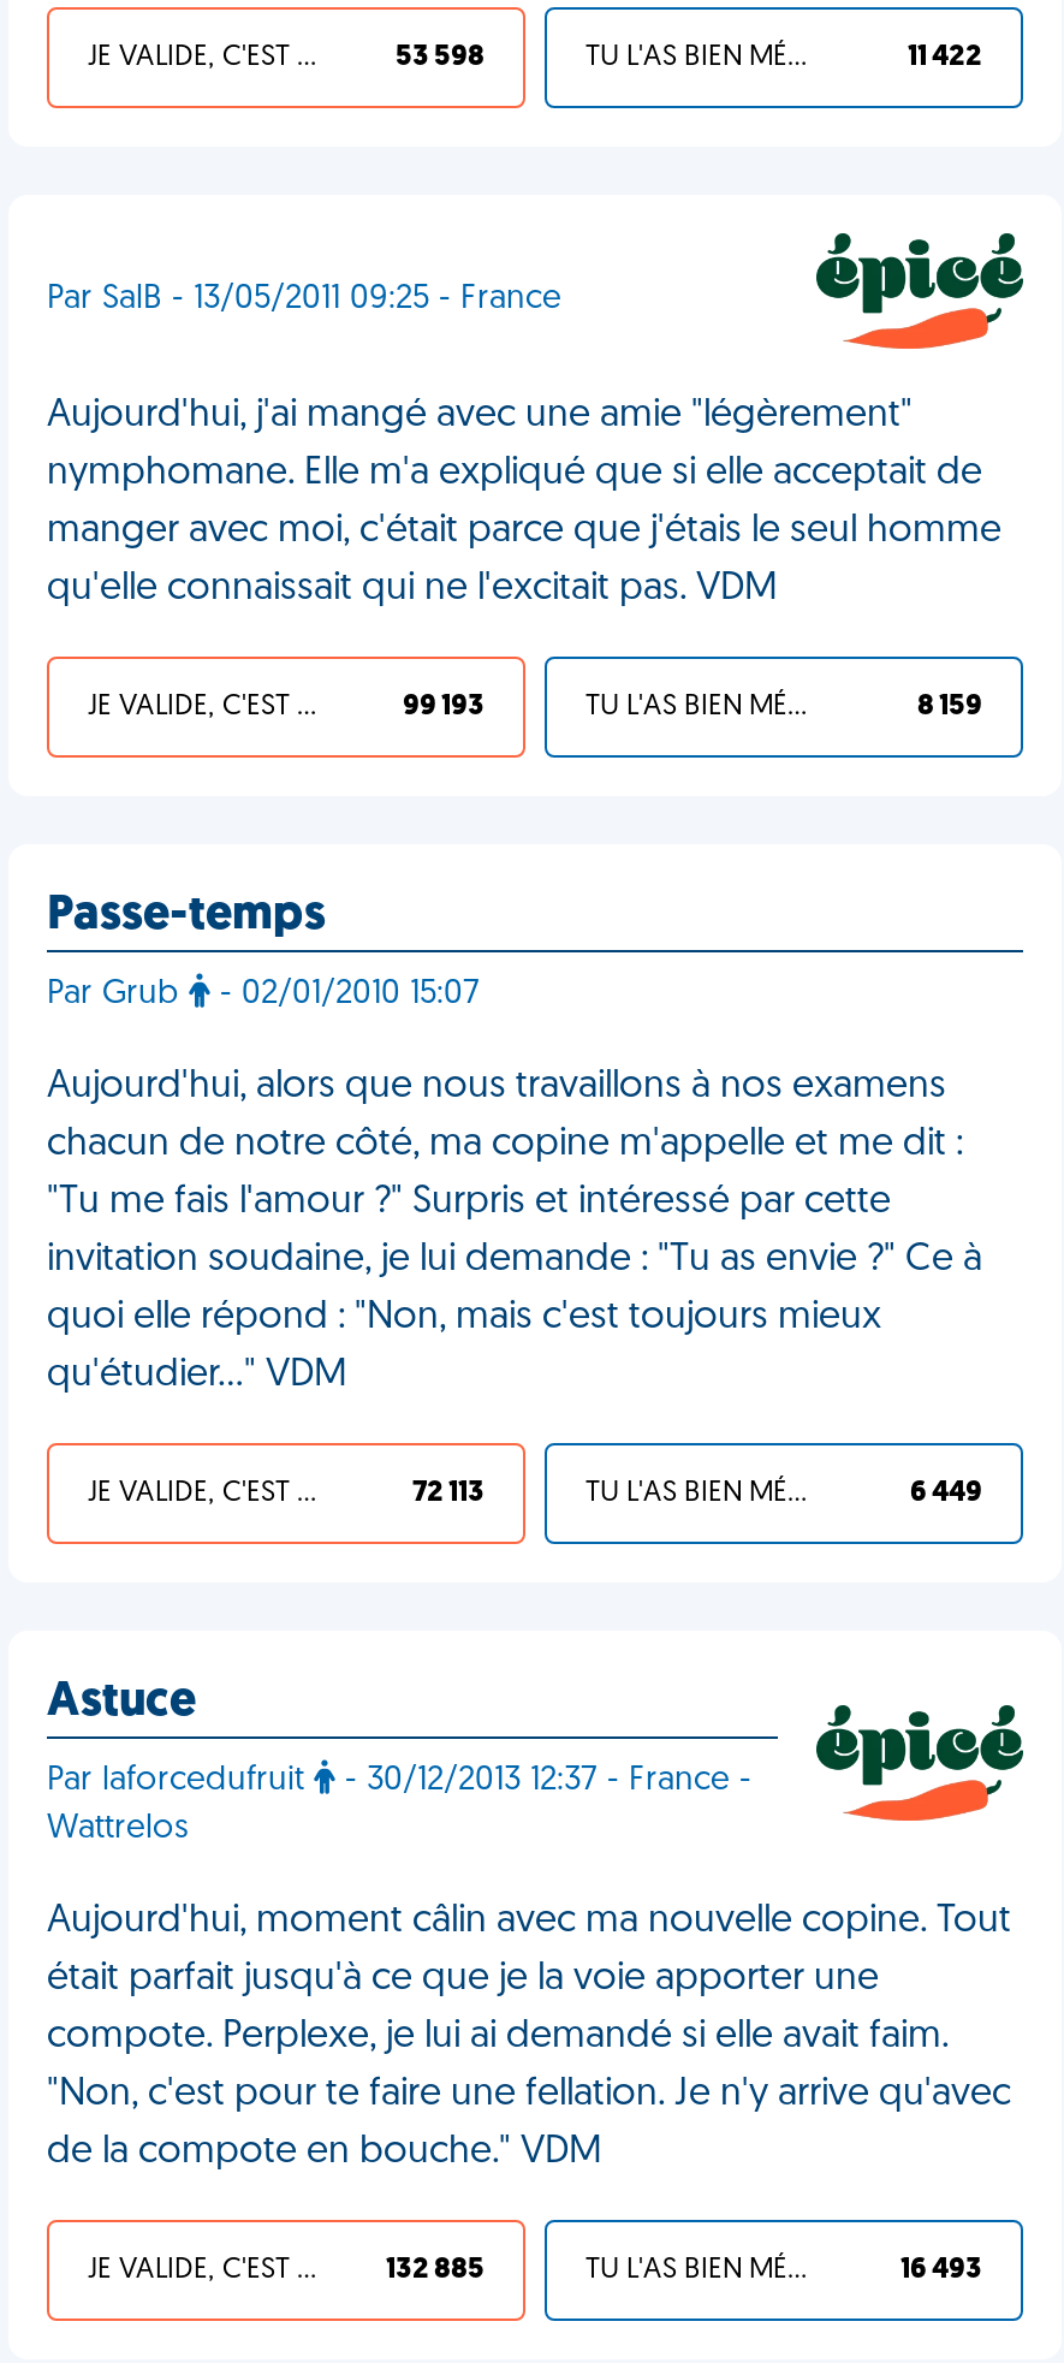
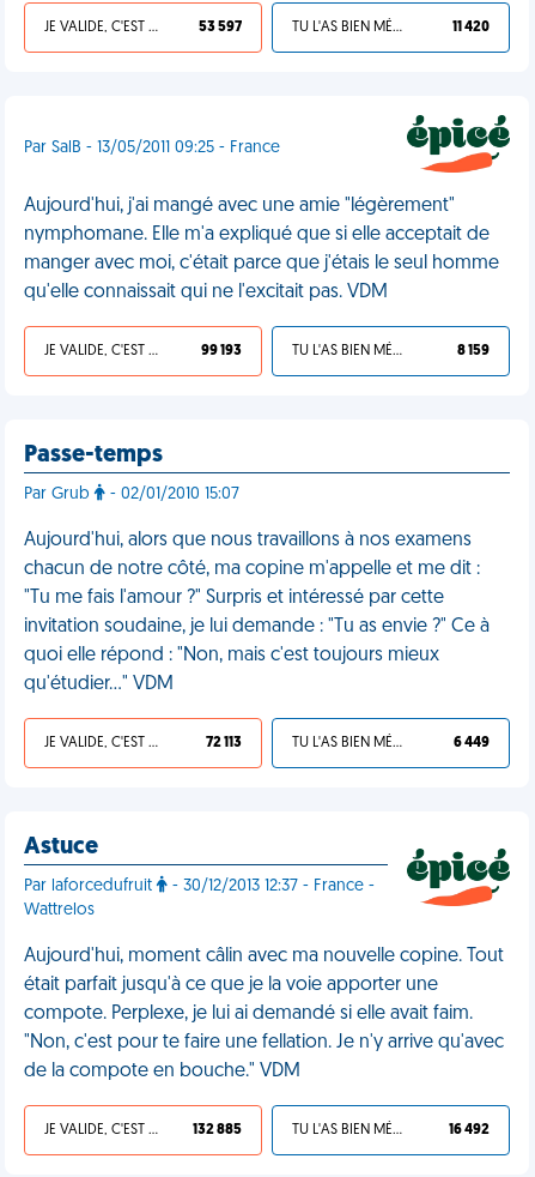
- 53 598
+ 53 597

- 11 422
+ 11 420

- 16 493
+ 16 492
